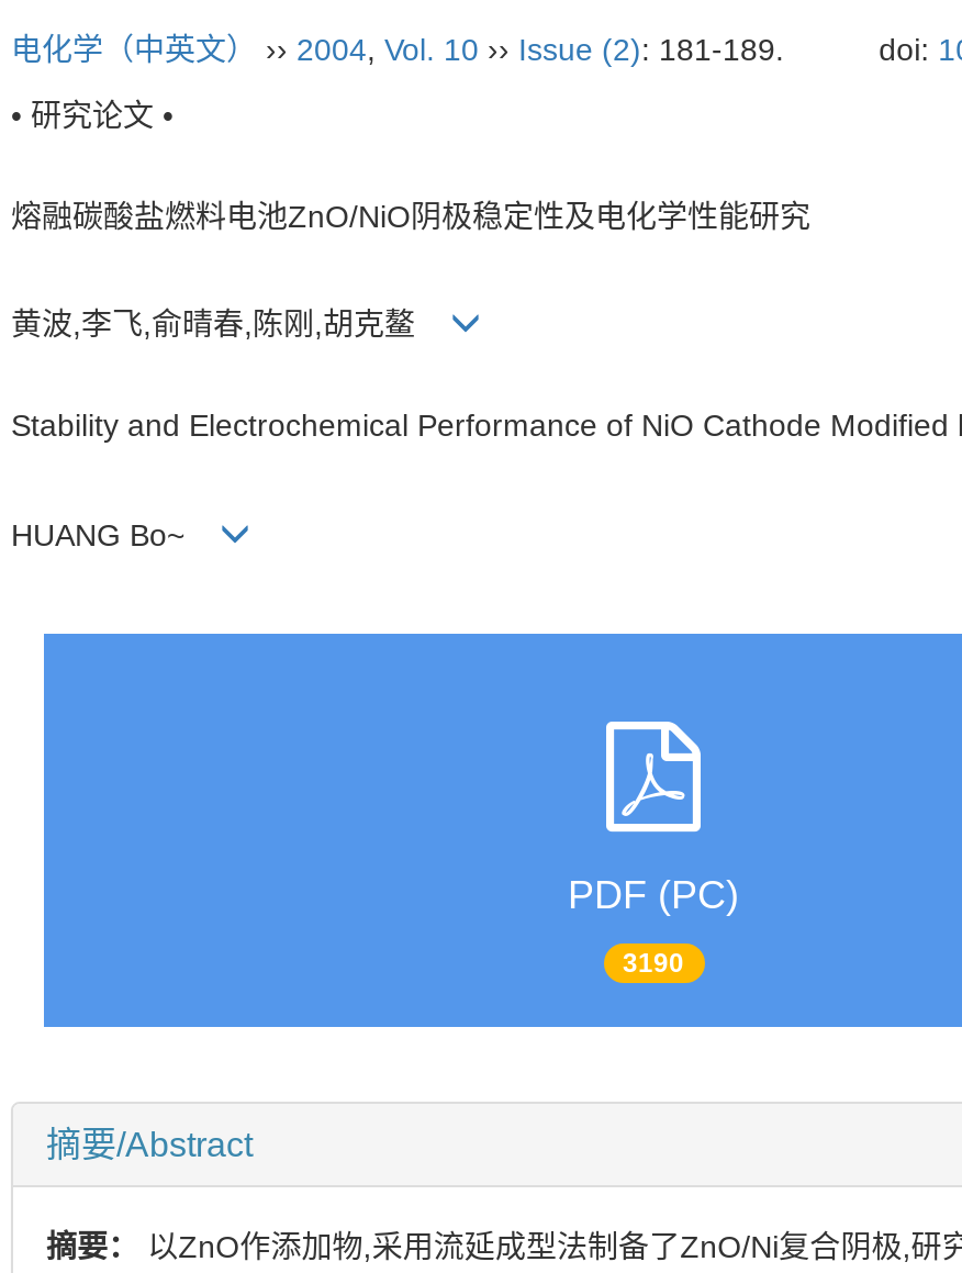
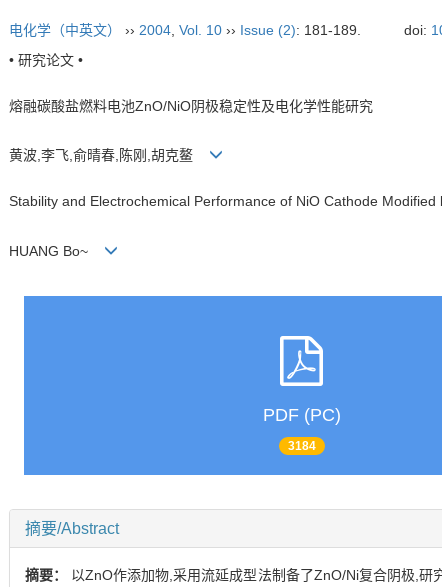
- 3190
+ 3184
